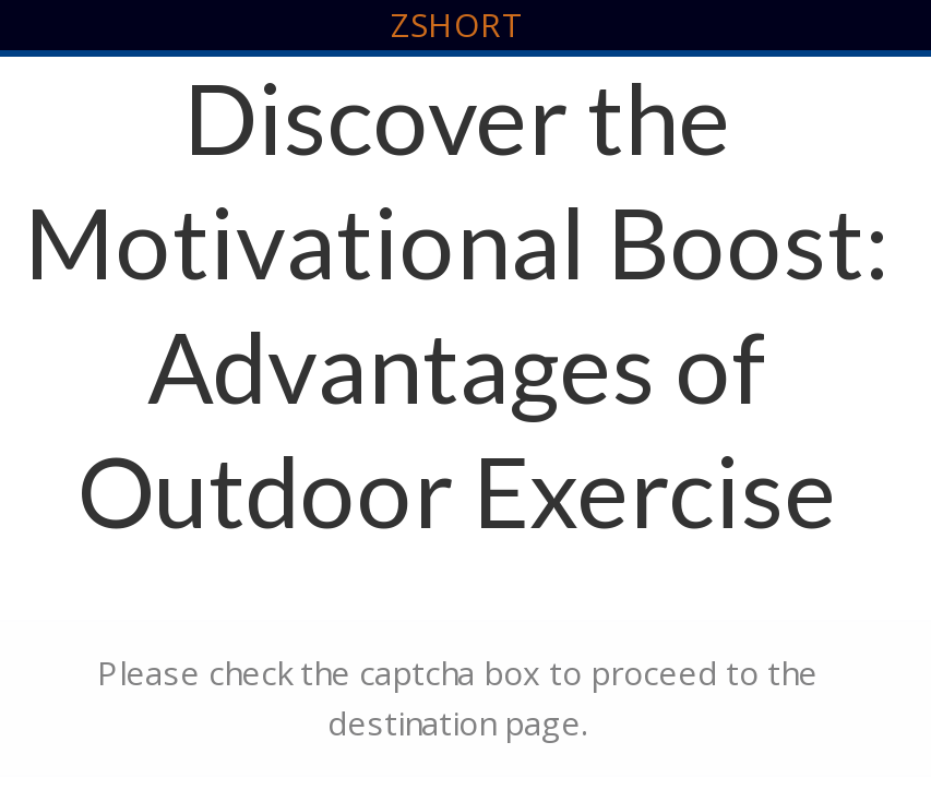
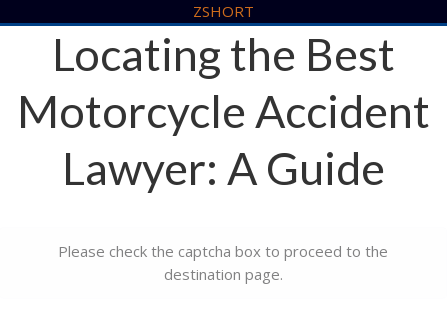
- Discover the
- Motivational Boost:
- Advantages of
- Outdoor Exercise
+ Locating the Best
+ Motorcycle Accident
+ Lawyer: A Guide
